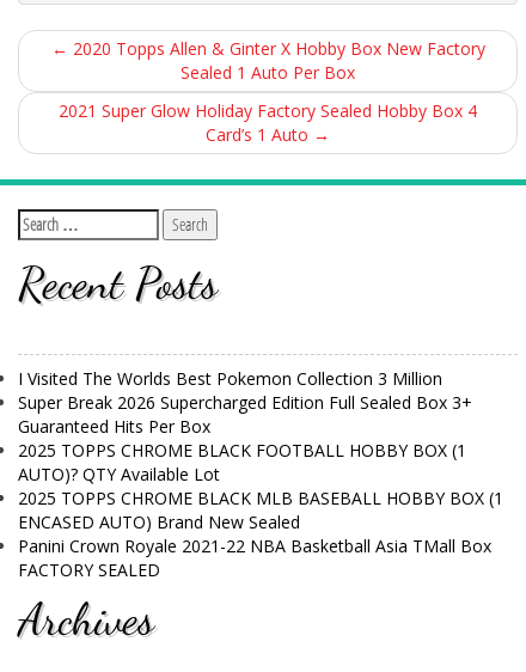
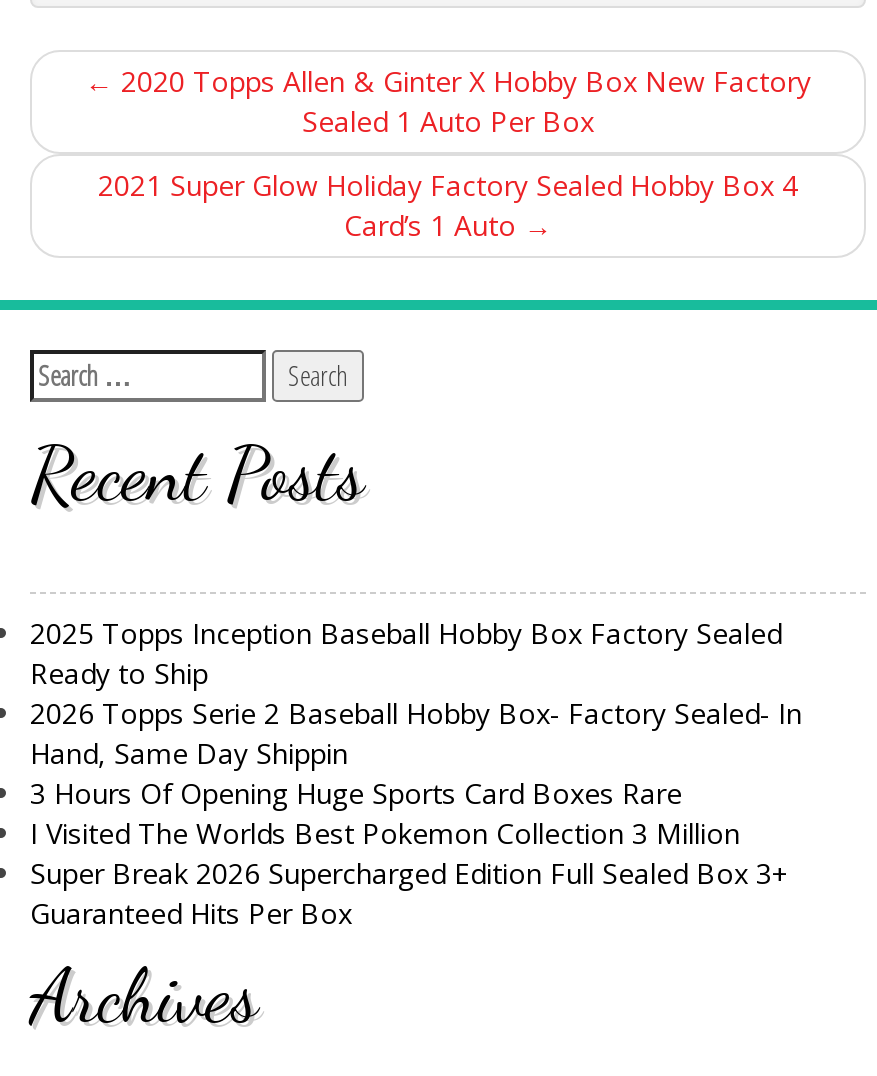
+ 2025 Topps Inception Baseball Hobby Box Factory Sealed
+ Ready to Ship
+ 2026 Topps Serie 2 Baseball Hobby Box- Factory Sealed- In
+ Hand, Same Day Shippin
+ 3 Hours Of Opening Huge Sports Card Boxes Rare

moved down: I Visited The Worlds Best Pokemon Collection 3 Million | Super Break 2026 Supercharged Edition Full Sealed Box 3+ | Guaranteed Hits Per Box

- 2025 TOPPS CHROME BLACK FOOTBALL HOBBY BOX (1
- AUTO)? QTY Available Lot
- 2025 TOPPS CHROME BLACK MLB BASEBALL HOBBY BOX (1
- ENCASED AUTO) Brand New Sealed
- Panini Crown Royale 2021-22 NBA Basketball Asia TMall Box
- FACTORY SEALED
